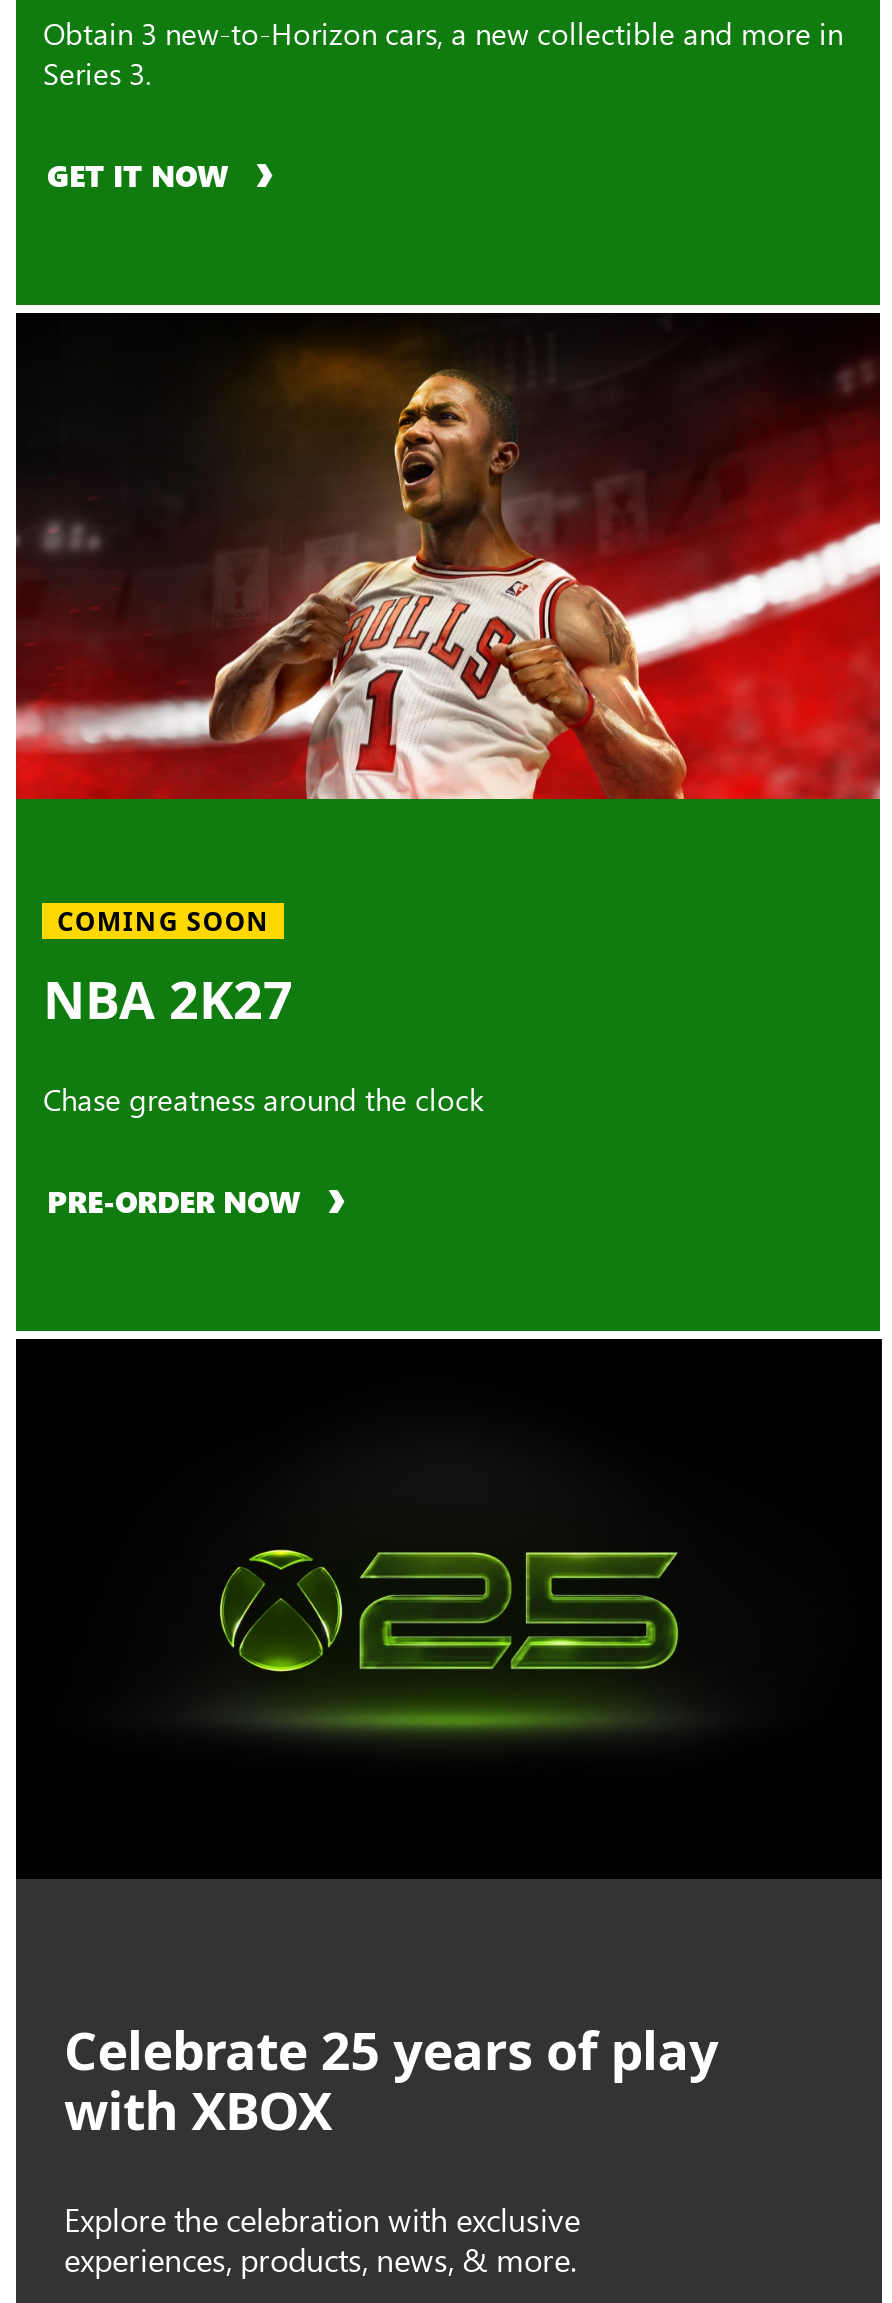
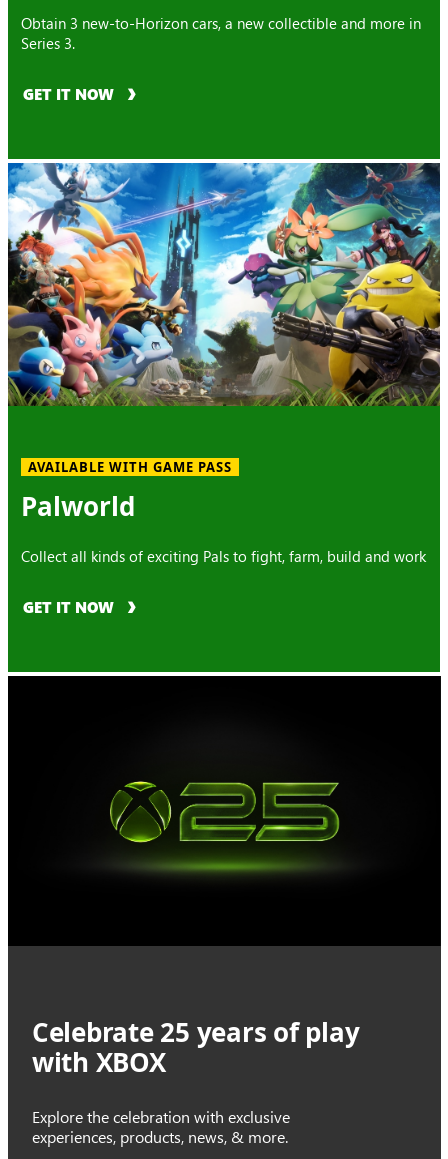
- [image]
+ [image]

- COMING SOON
- NBA 2K27
+ AVAILABLE WITH GAME PASS
+ Palworld

- Chase greatness around the clock
+ Collect all kinds of exciting Pals to fight, farm, build and work

- PRE-ORDER NOW
+ GET IT NOW
